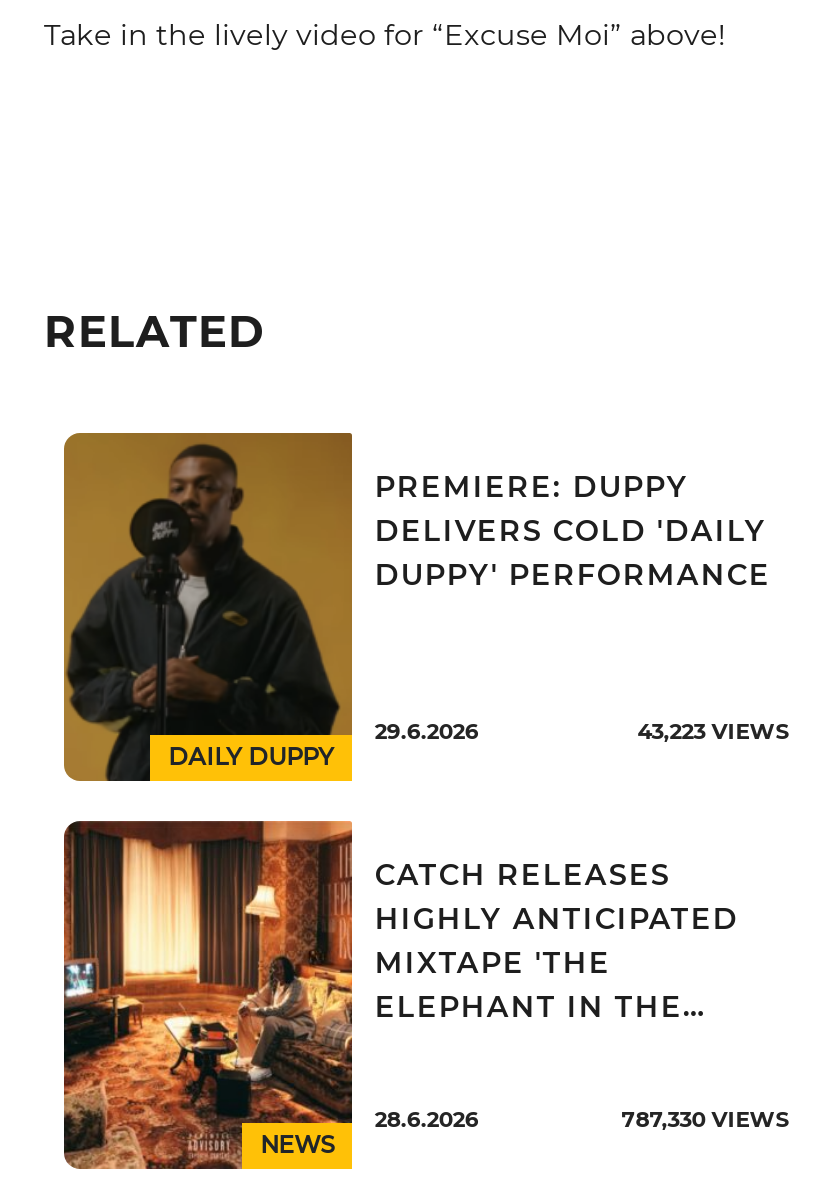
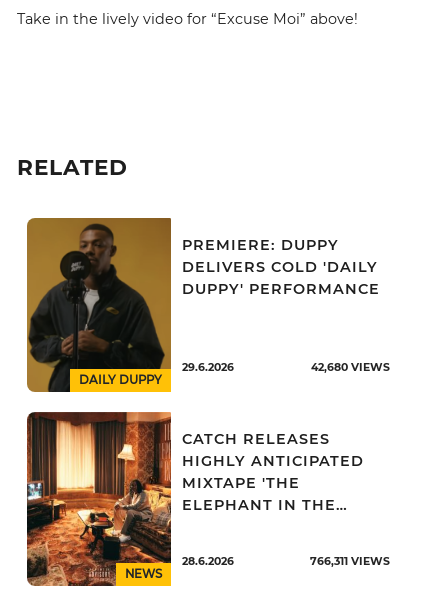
- 43,223 VIEWS
+ 42,680 VIEWS

- 787,330 VIEWS
+ 766,311 VIEWS
